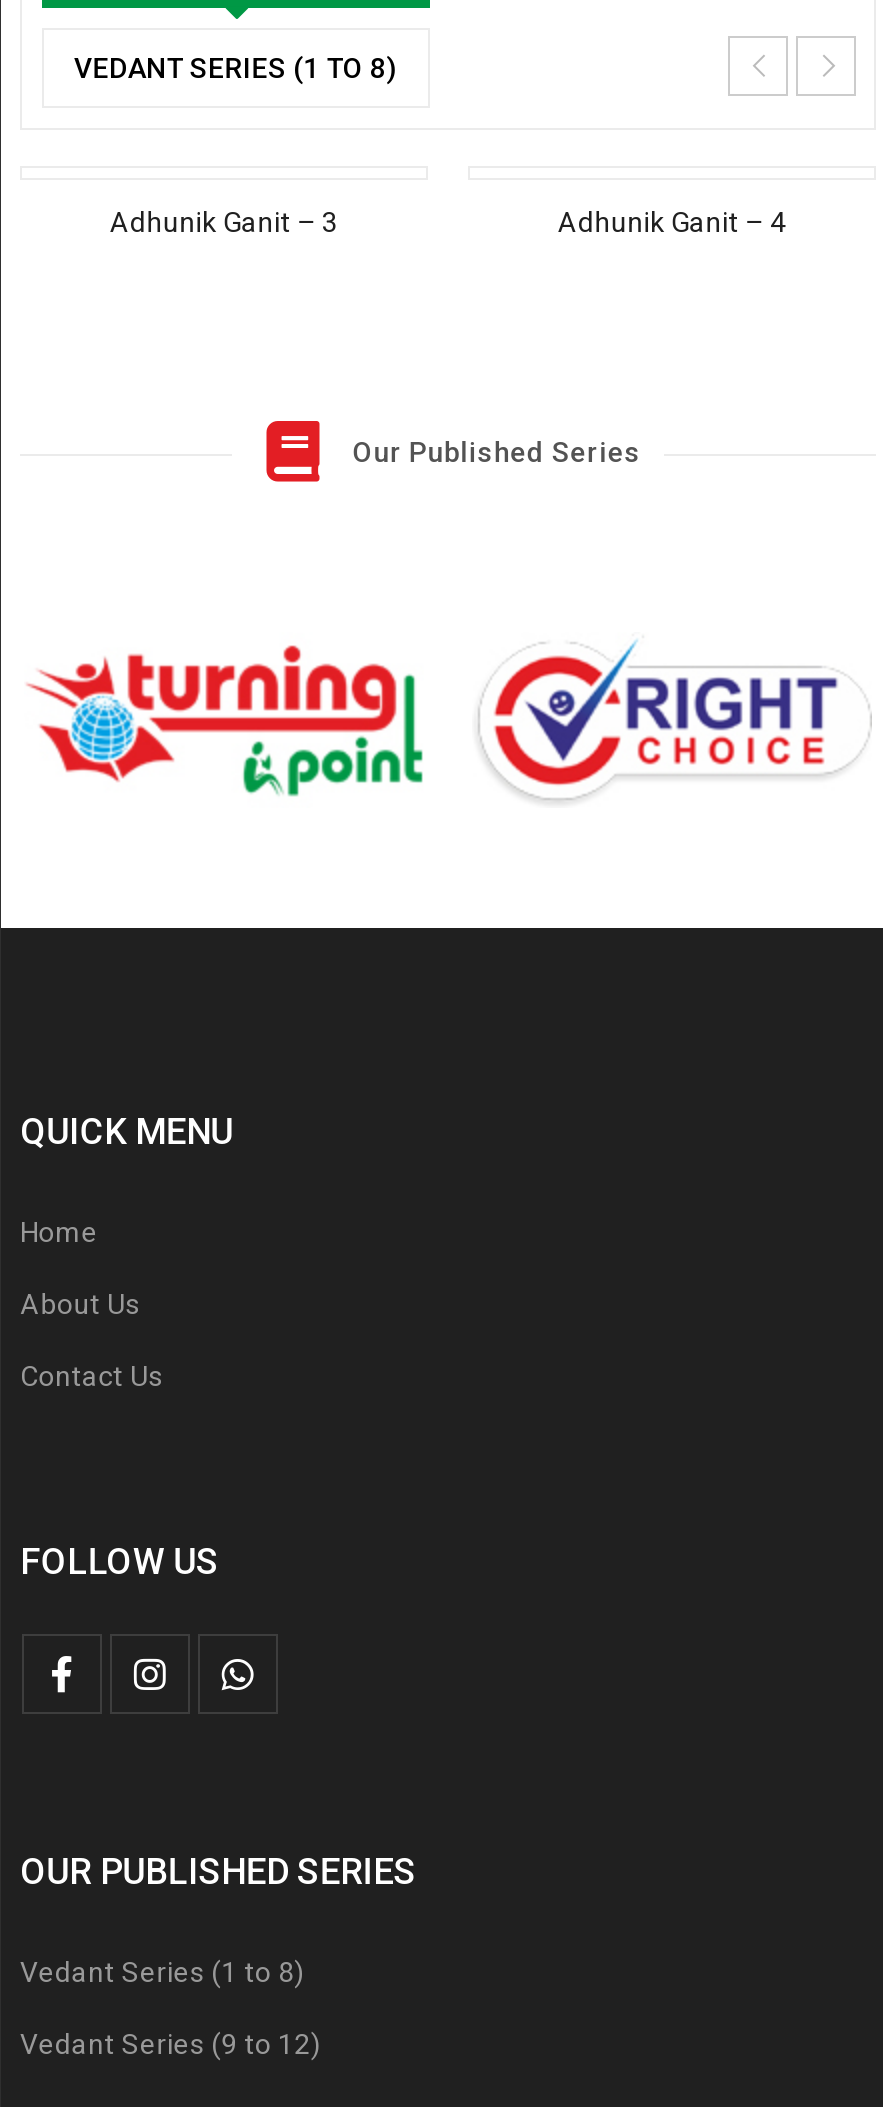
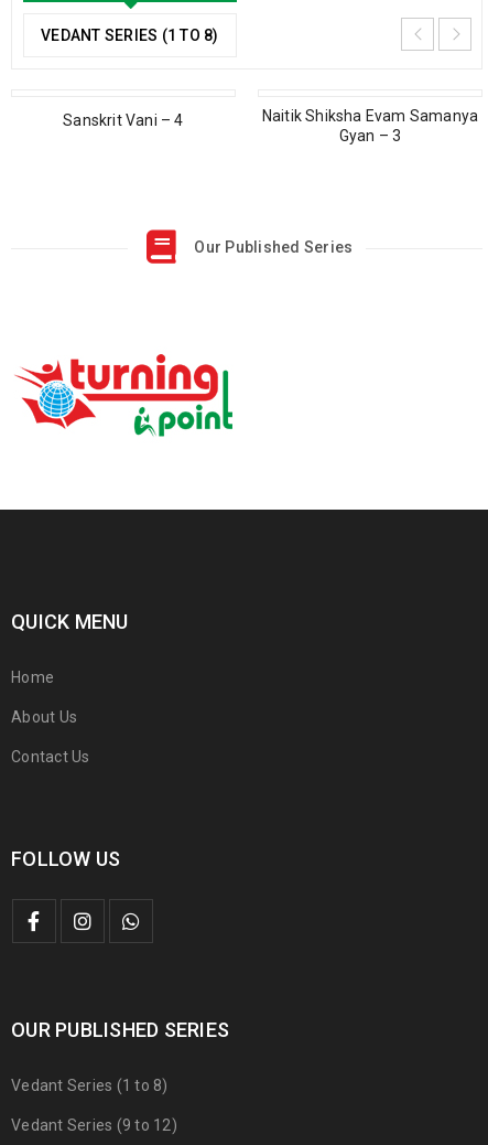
- Adhunik Ganit – 3
- Adhunik Ganit – 4
+ Sanskrit Vani – 4
+ Naitik Shiksha Evam Samanya
+ Gyan – 3

- [image]
